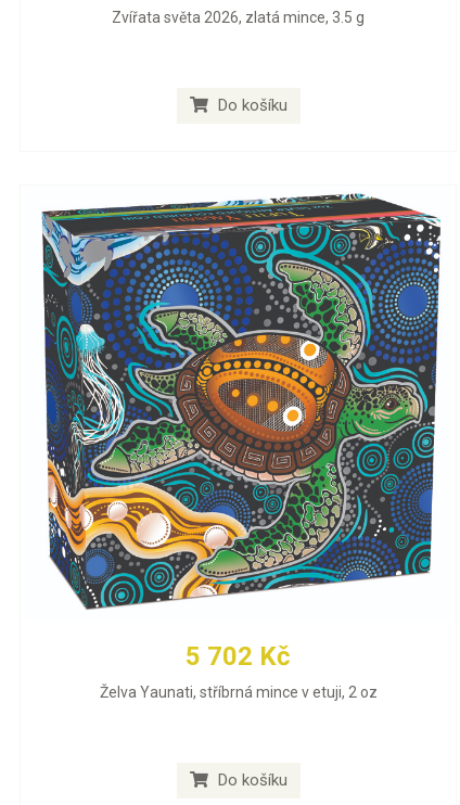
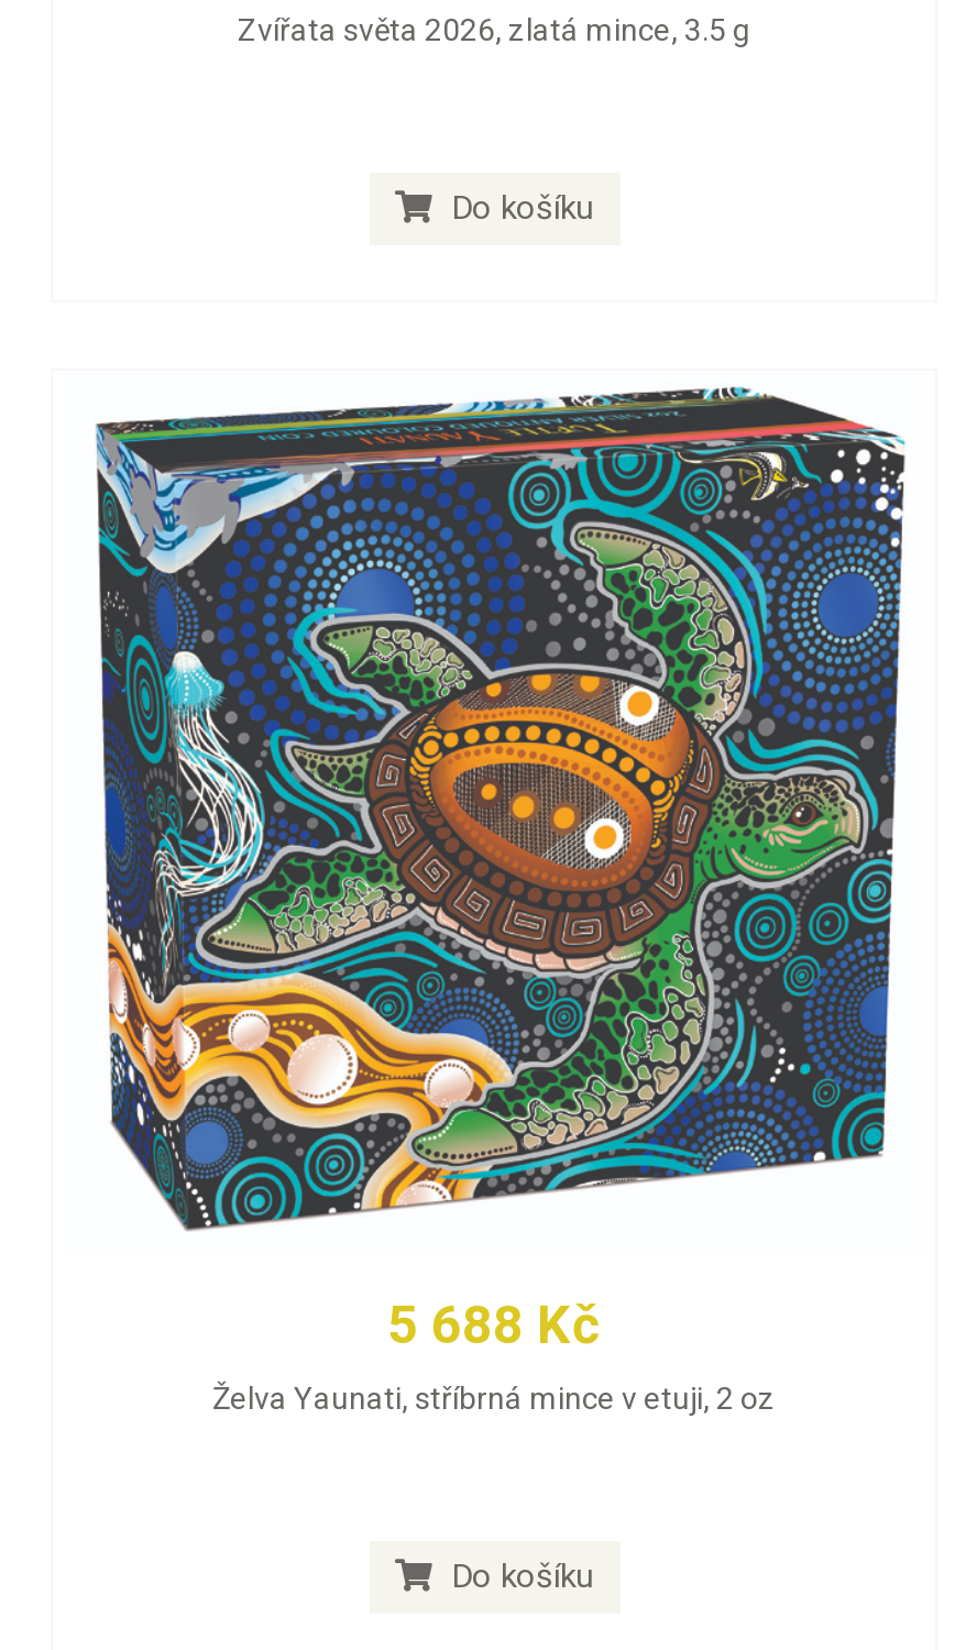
- 5 702 Kč
+ 5 688 Kč
